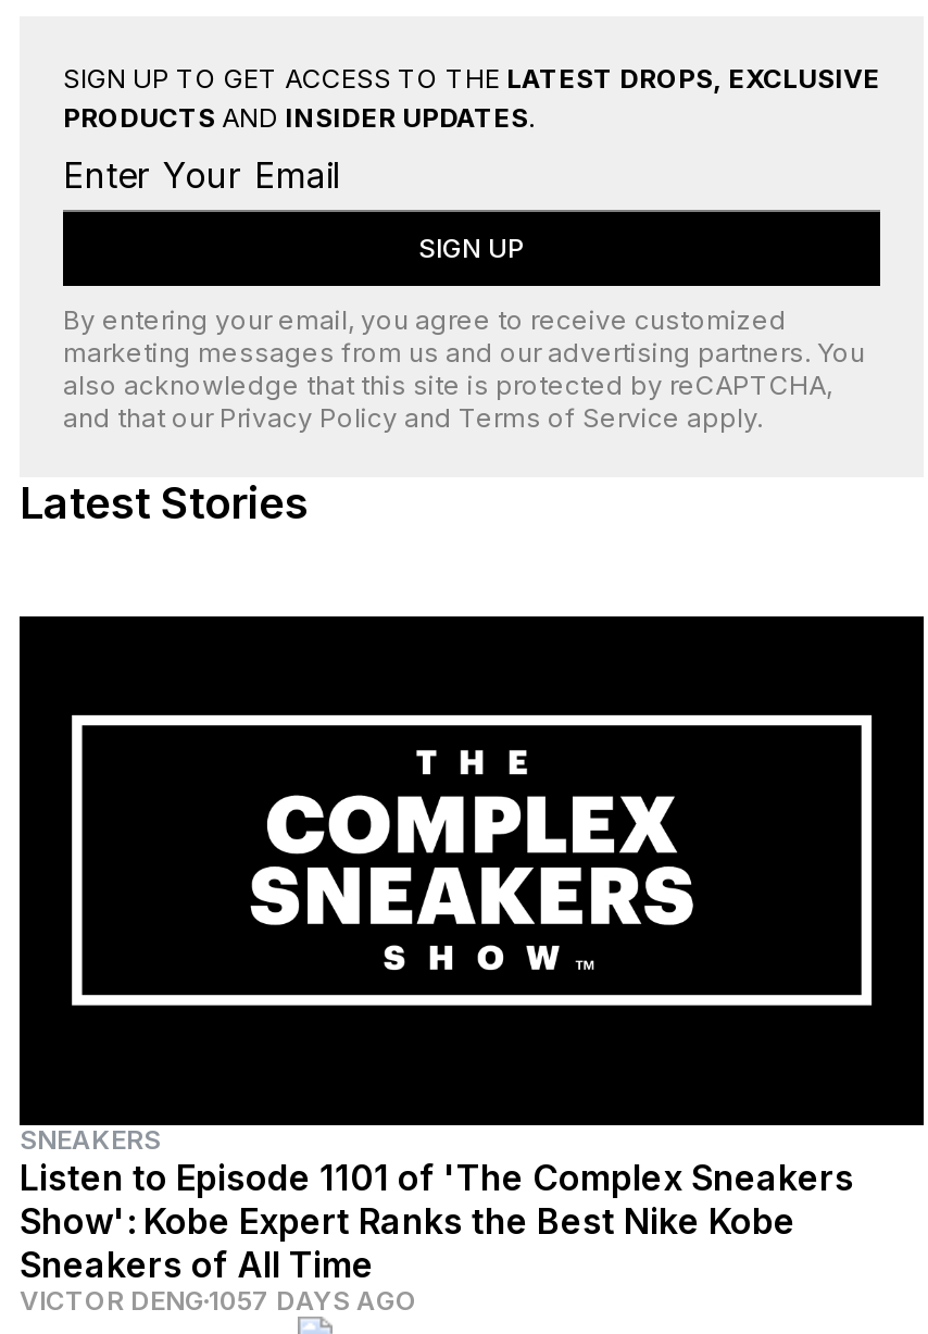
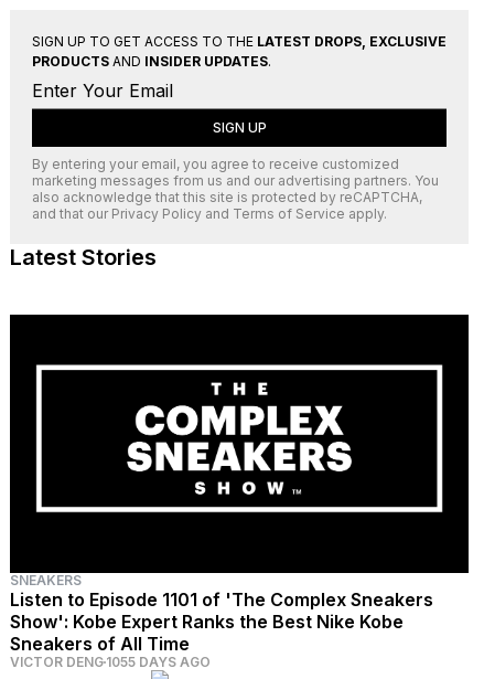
- VICTOR DENG 1057 DAYS AGO
+ VICTOR DENG 1055 DAYS AGO
